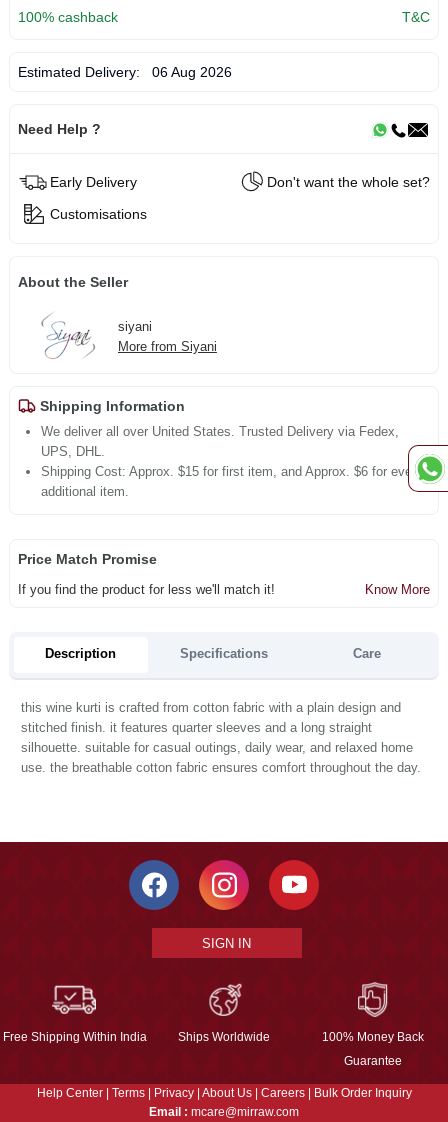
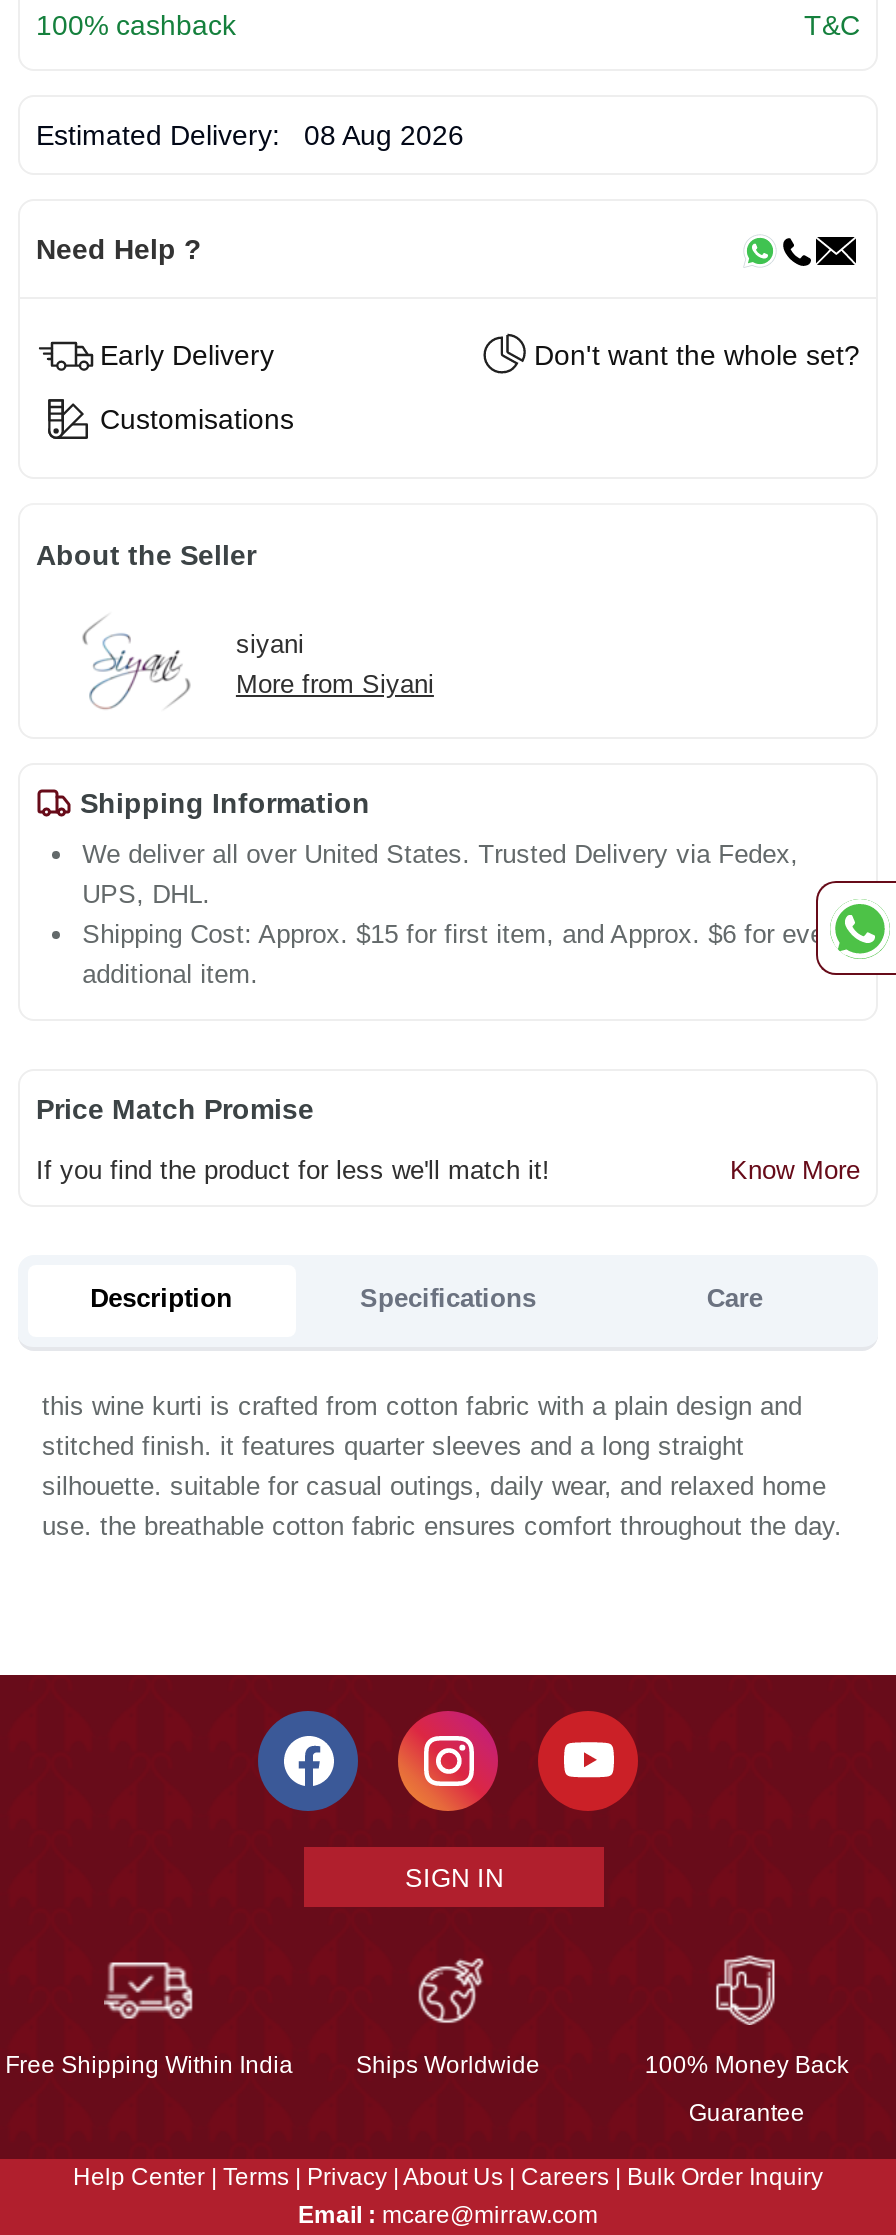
- Estimated Delivery: 06 Aug 2026
+ Estimated Delivery: 08 Aug 2026
